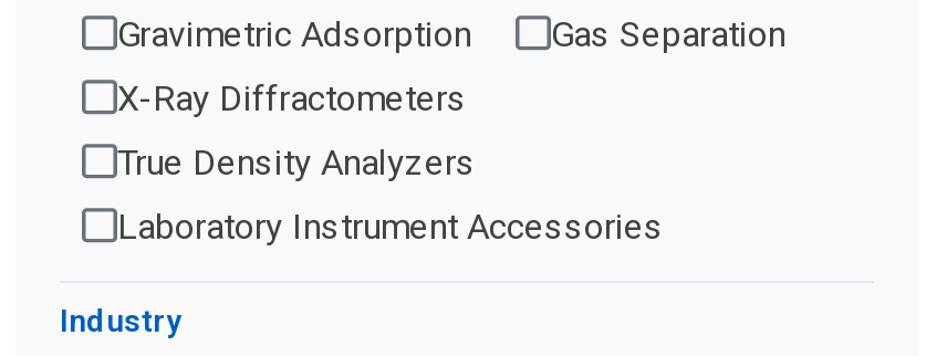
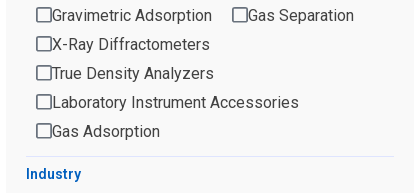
+ Gas Adsorption
